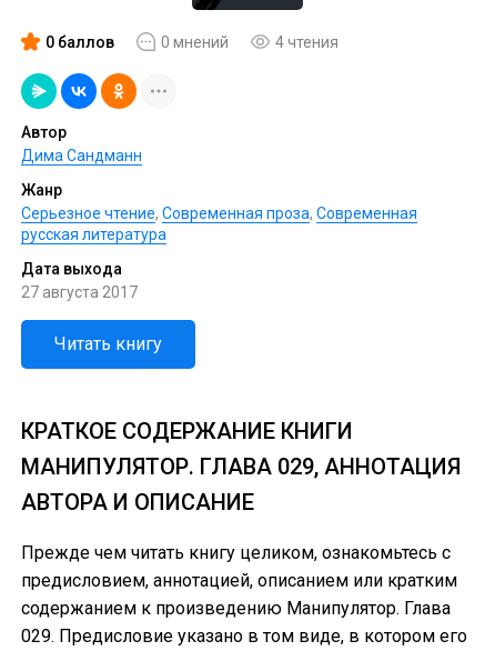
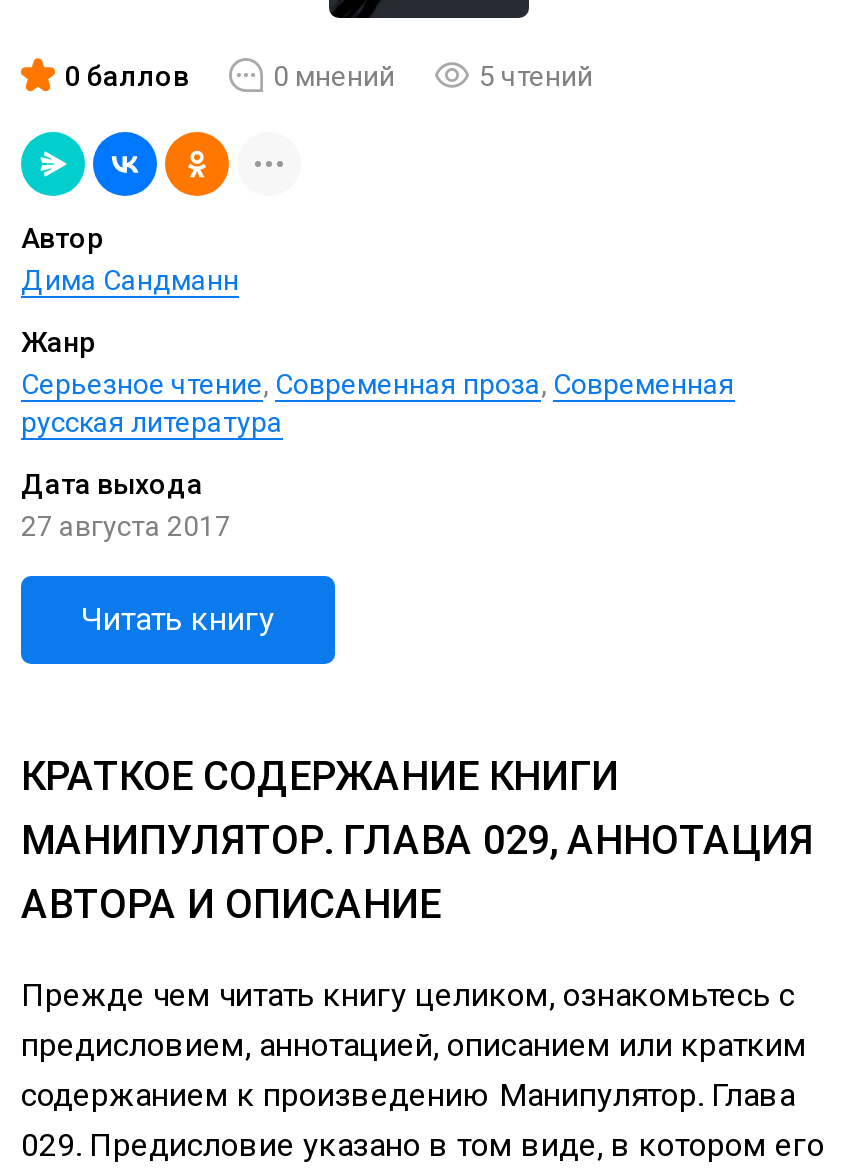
- 4 чтения
+ 5 чтений
